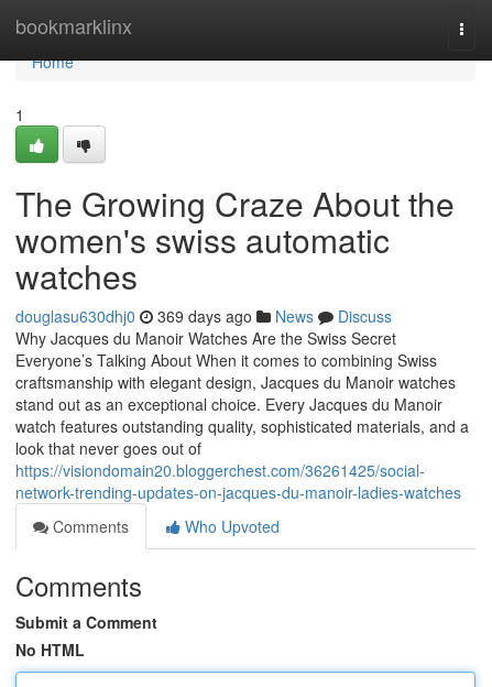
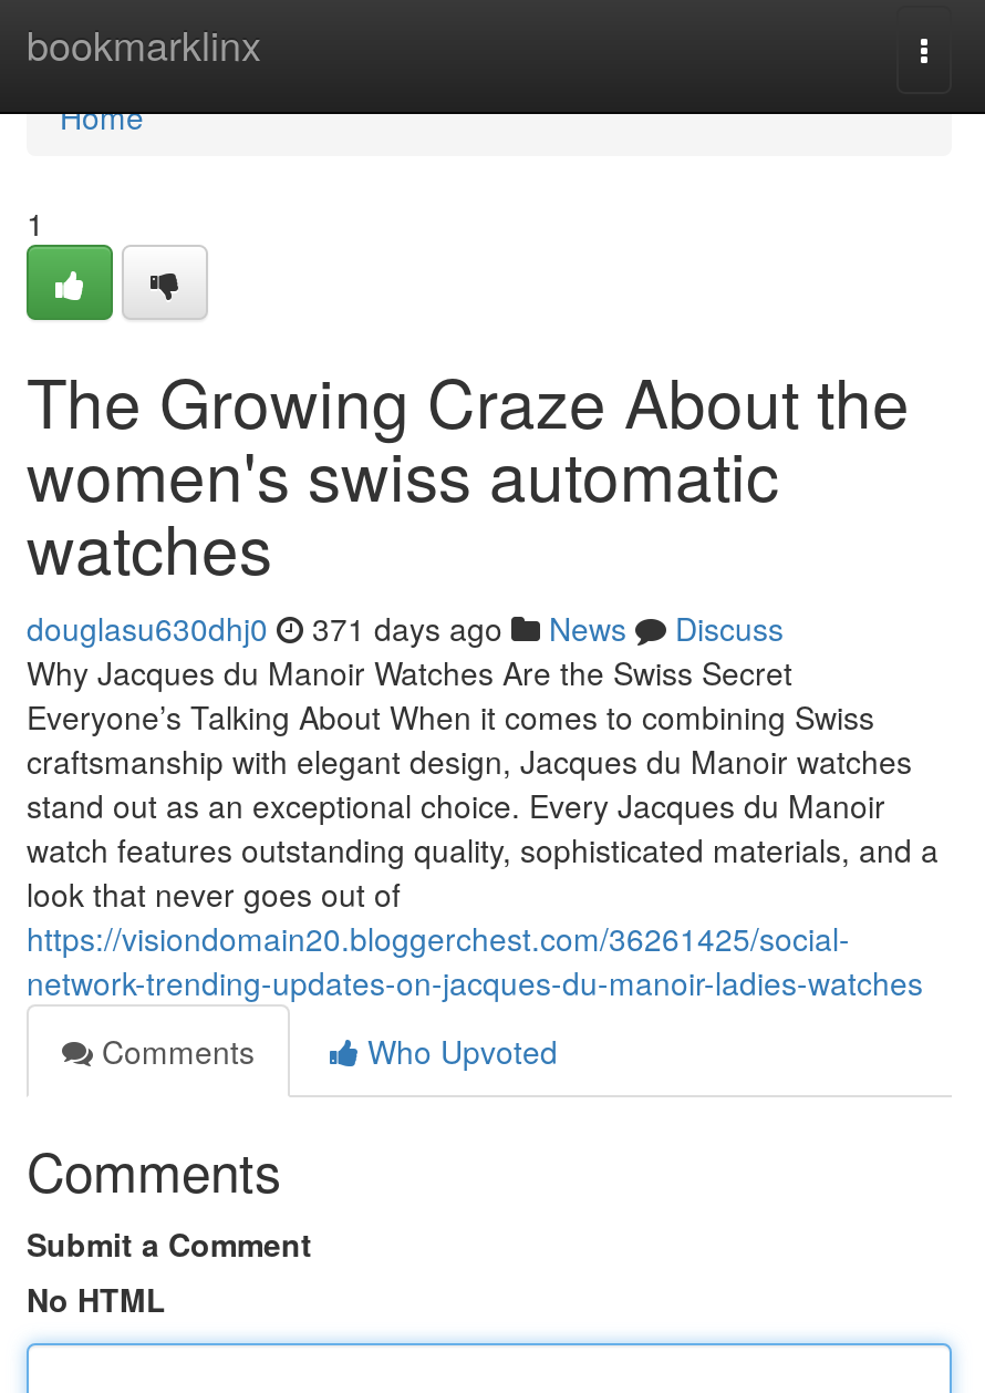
- douglasu630dhj0 369 days ago News Discuss
+ douglasu630dhj0 371 days ago News Discuss
